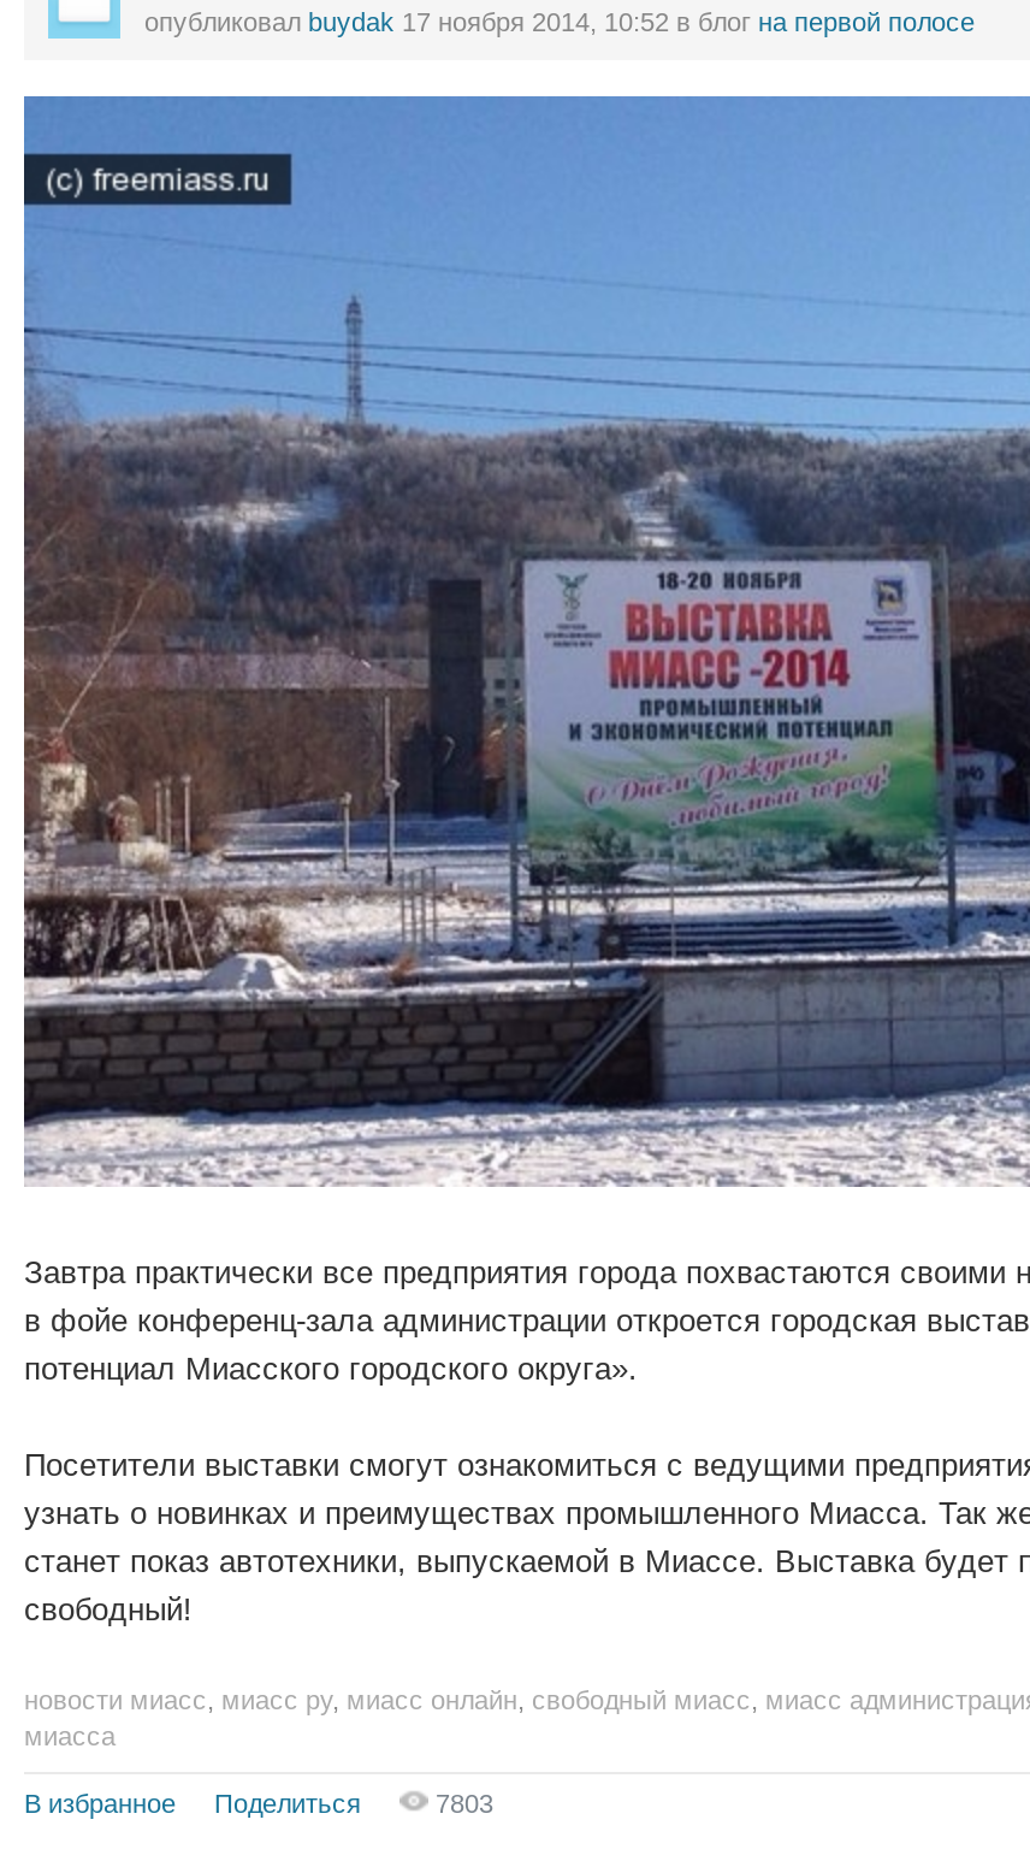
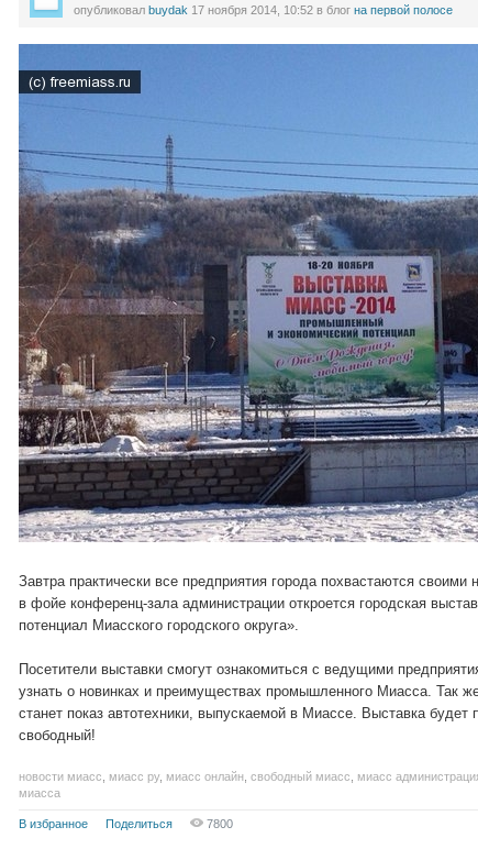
- 7803
+ 7800
